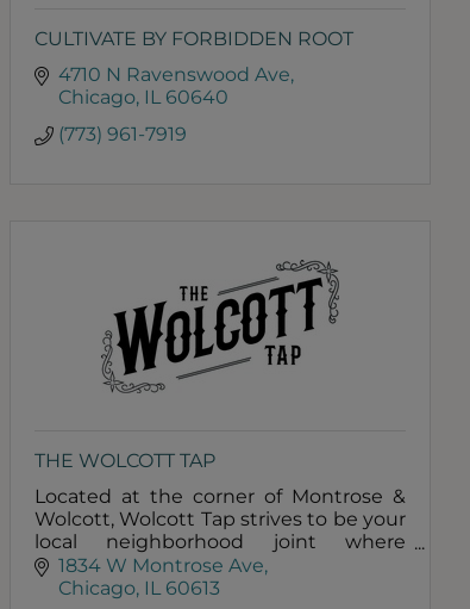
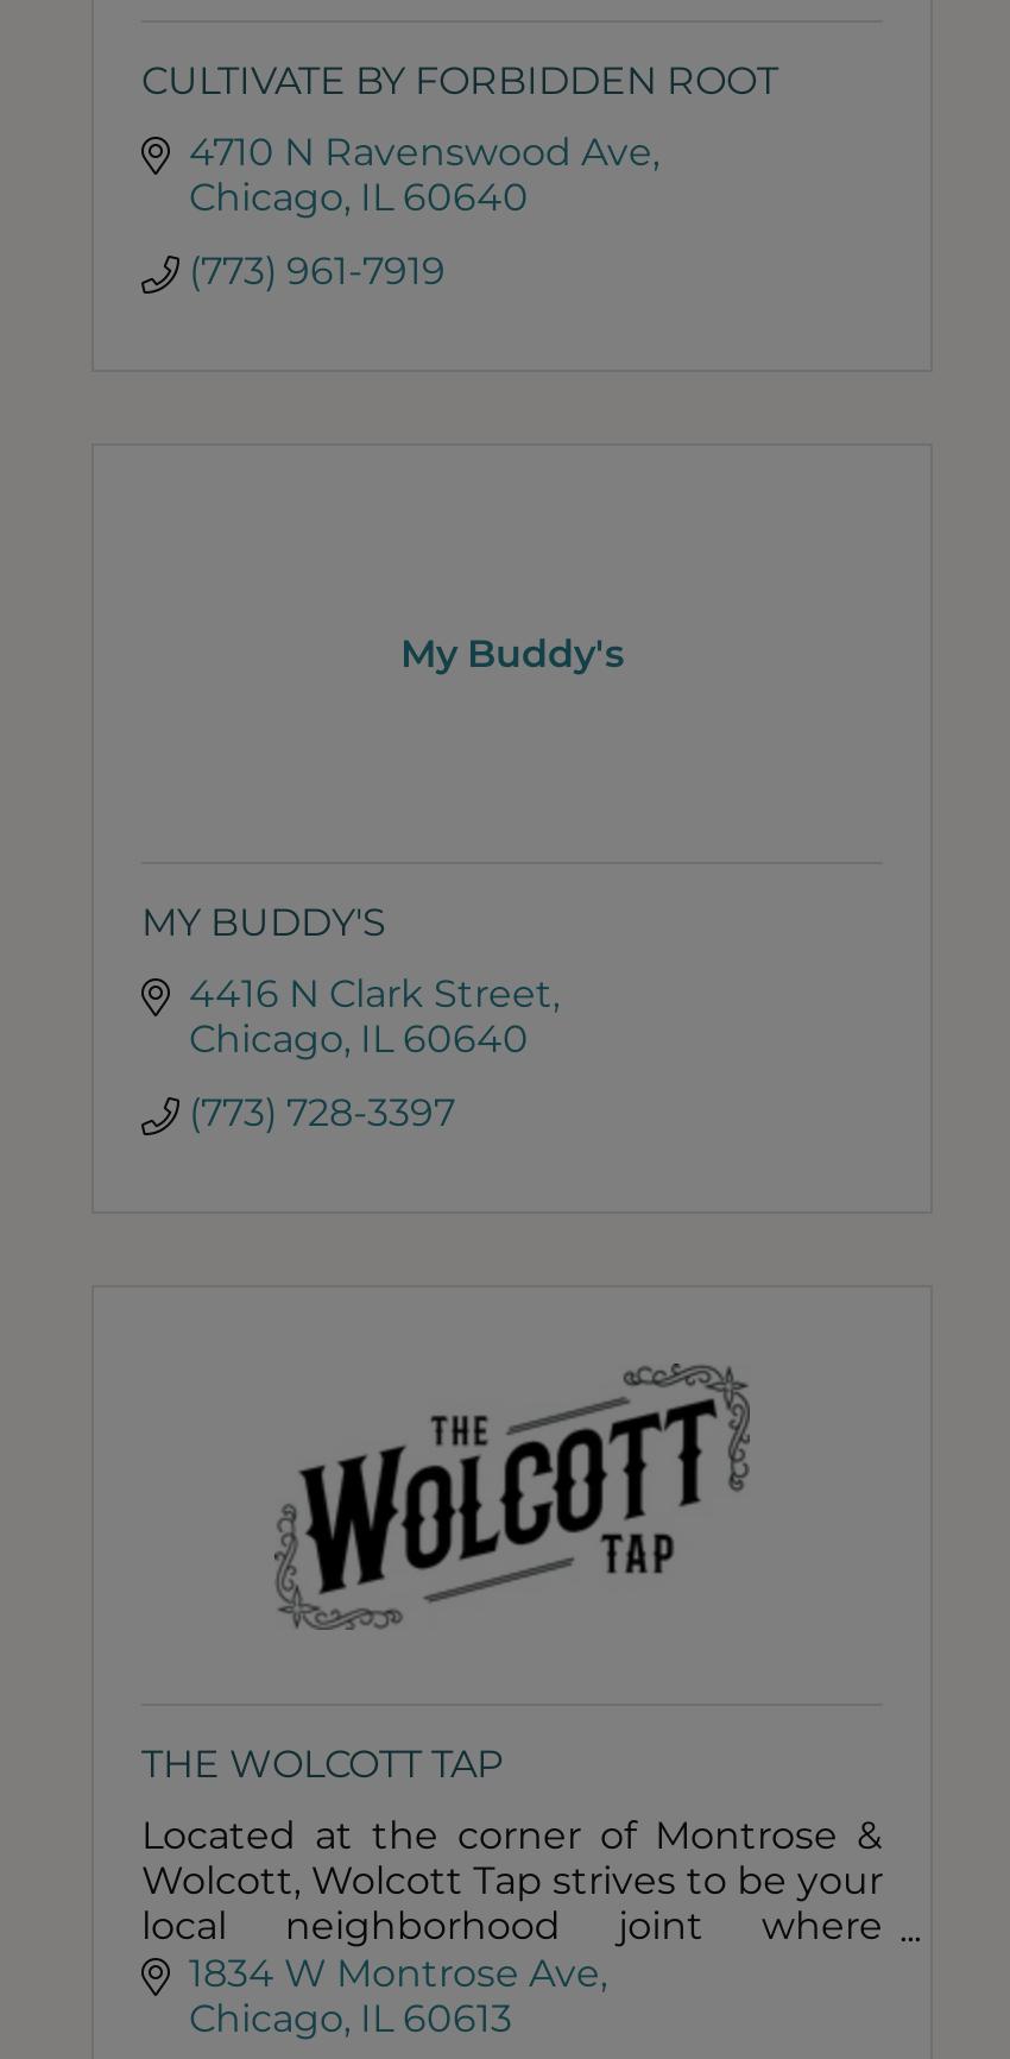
+ MY BUDDY'S
+ 4416 N Clark Street
+ Chicago IL 60640
+ (773) 728-3397

+ My Buddy's
